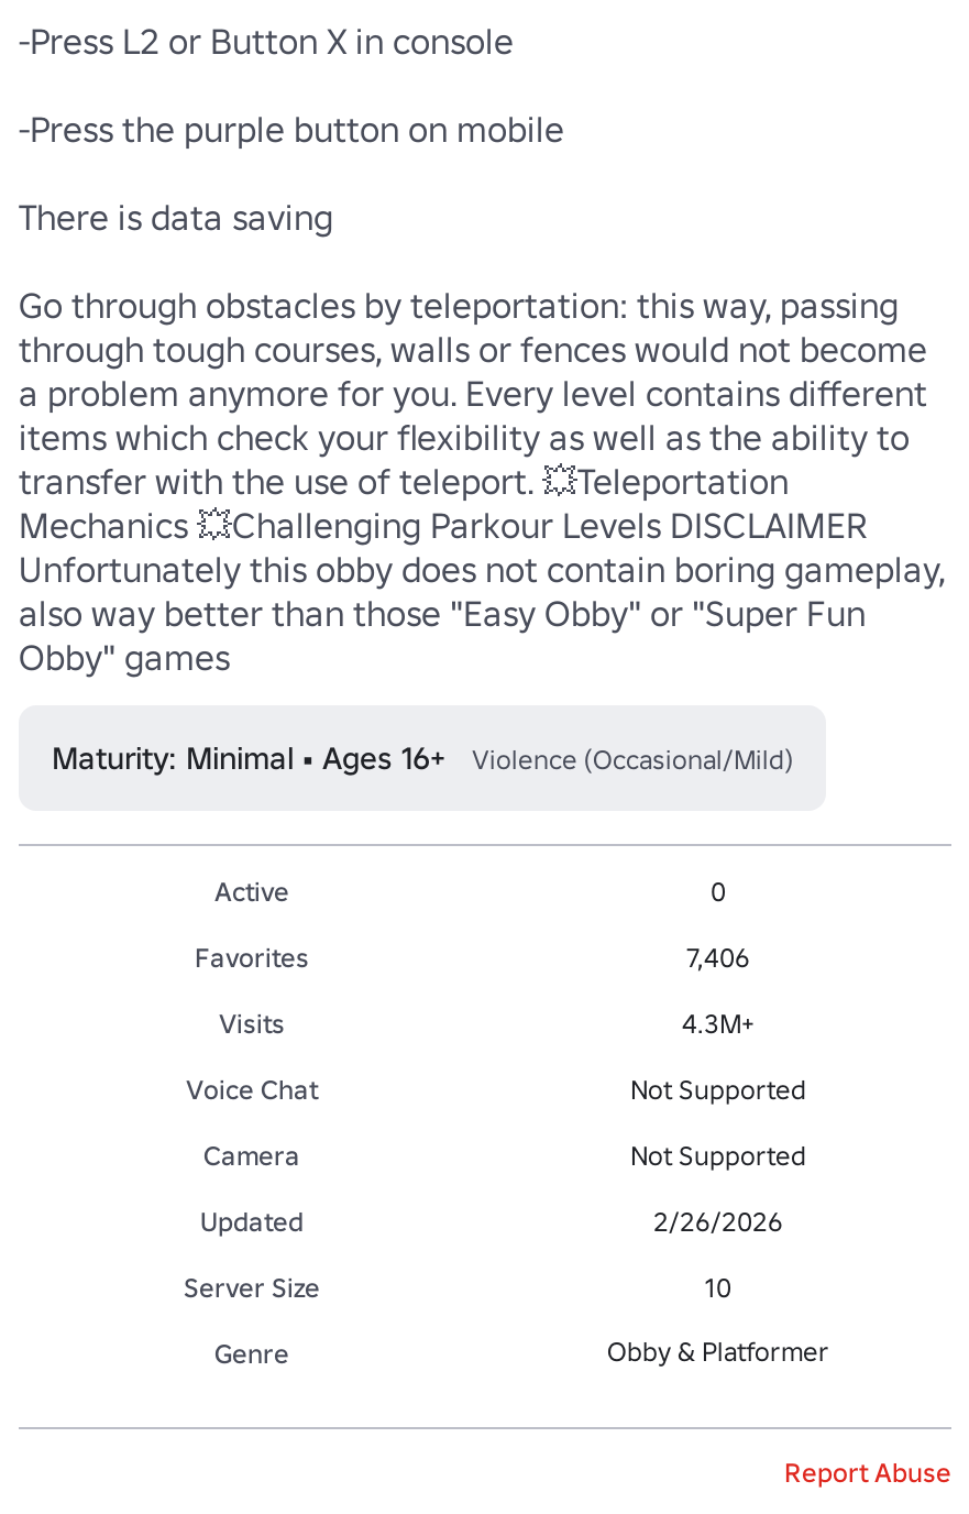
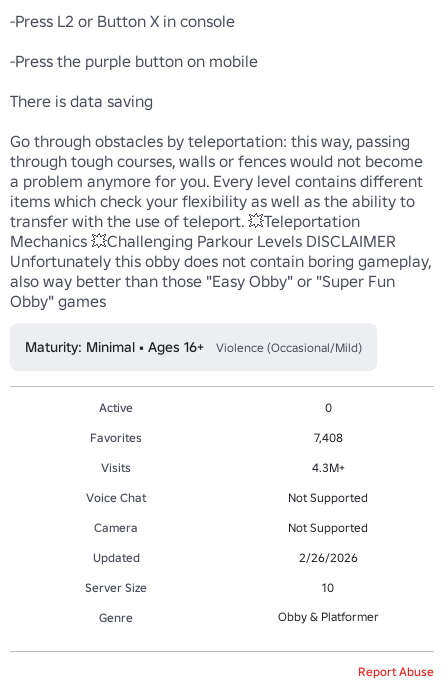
- 7,406
+ 7,408
